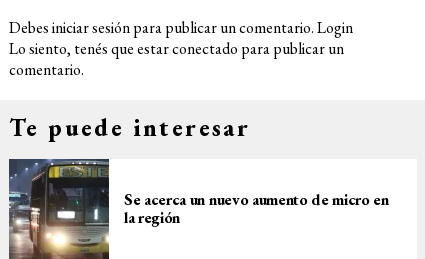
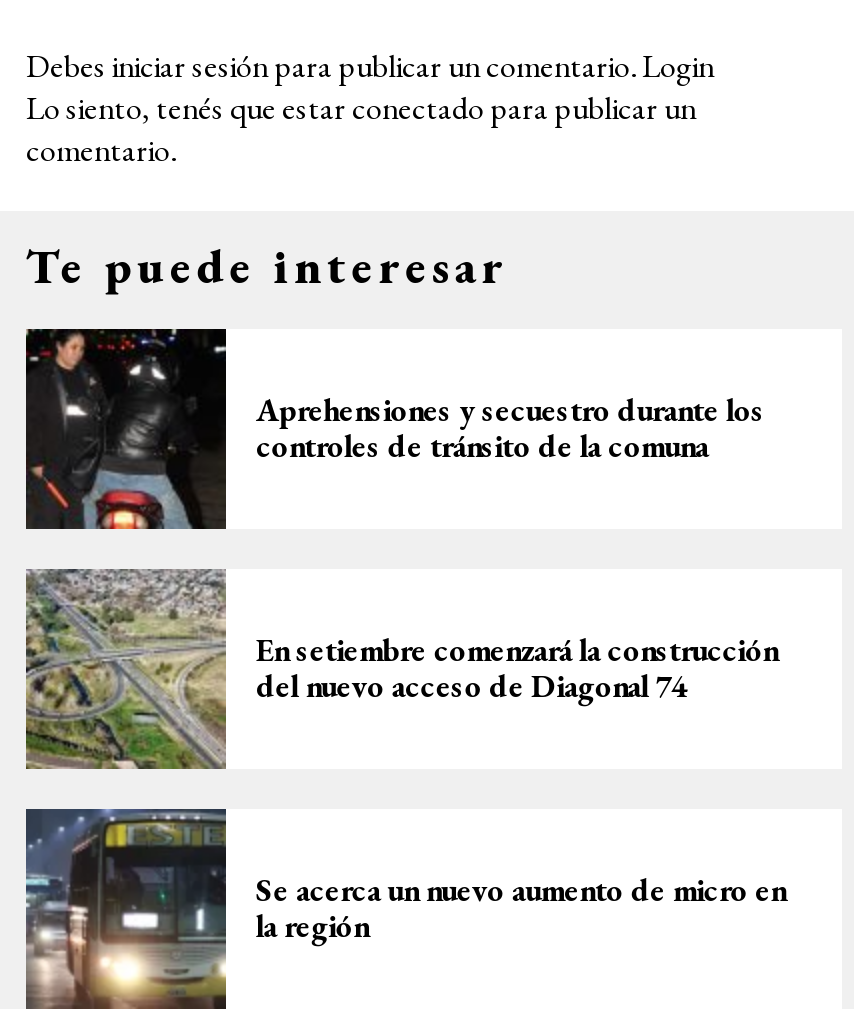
+ [image]
+ Aprehensiones y secuestro durante los
+ controles de tránsito de la comuna

+ [image]
+ En setiembre comenzará la construcción
+ del nuevo acceso de Diagonal 74
